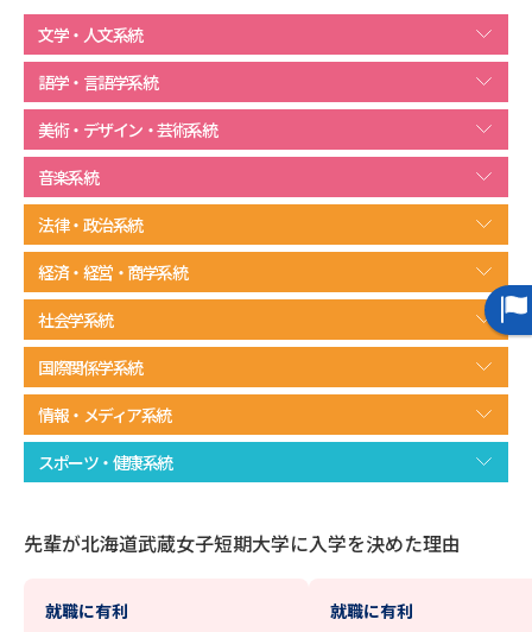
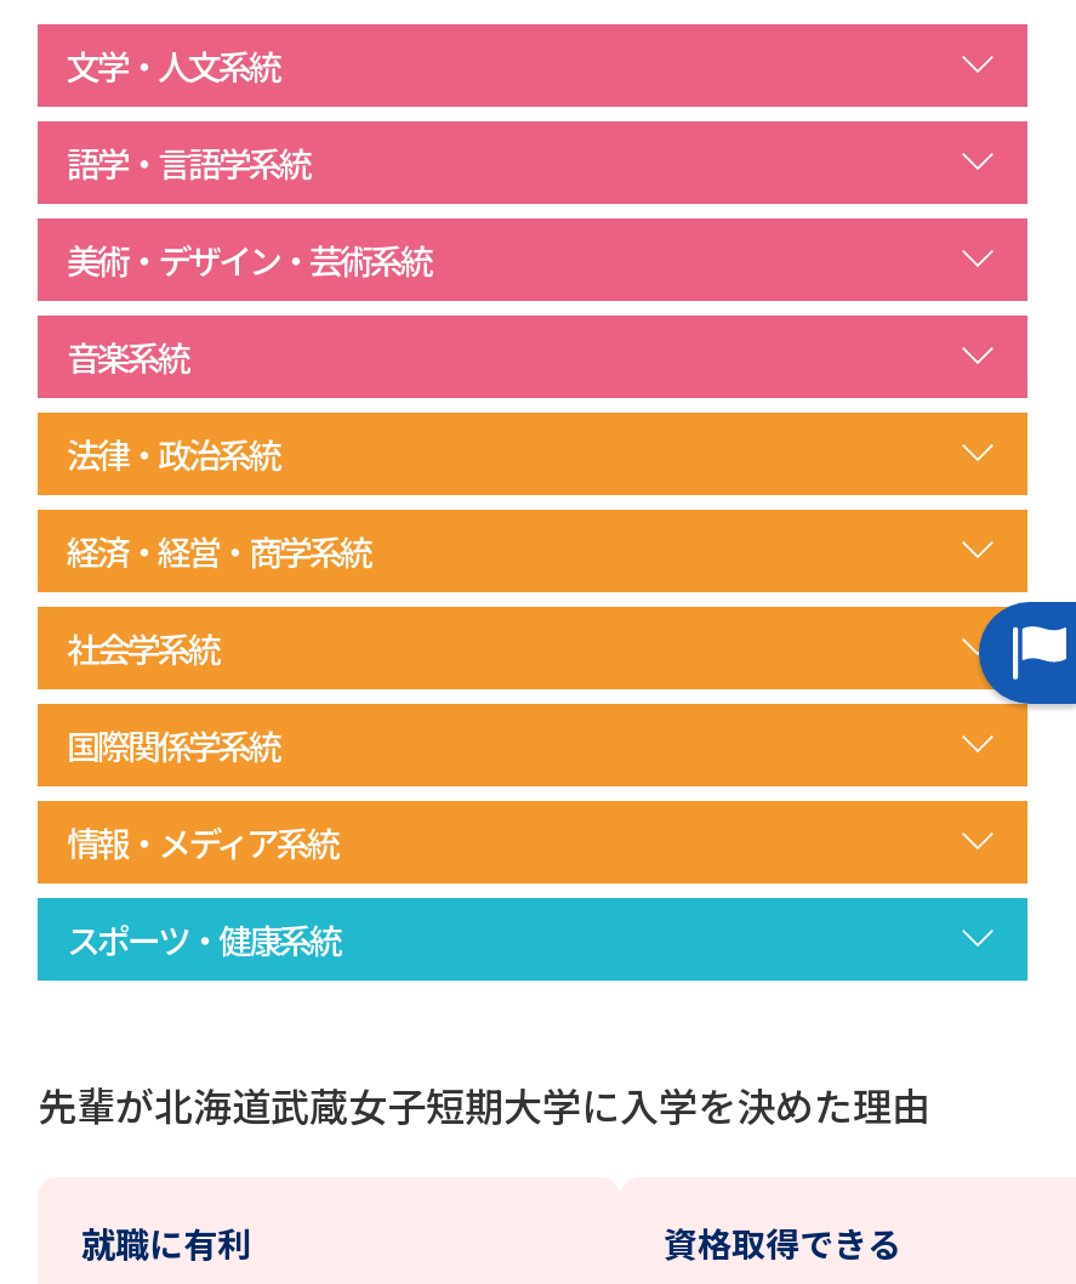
- [image]
+ [image]

- 就職に有利
+ 資格取得できる
